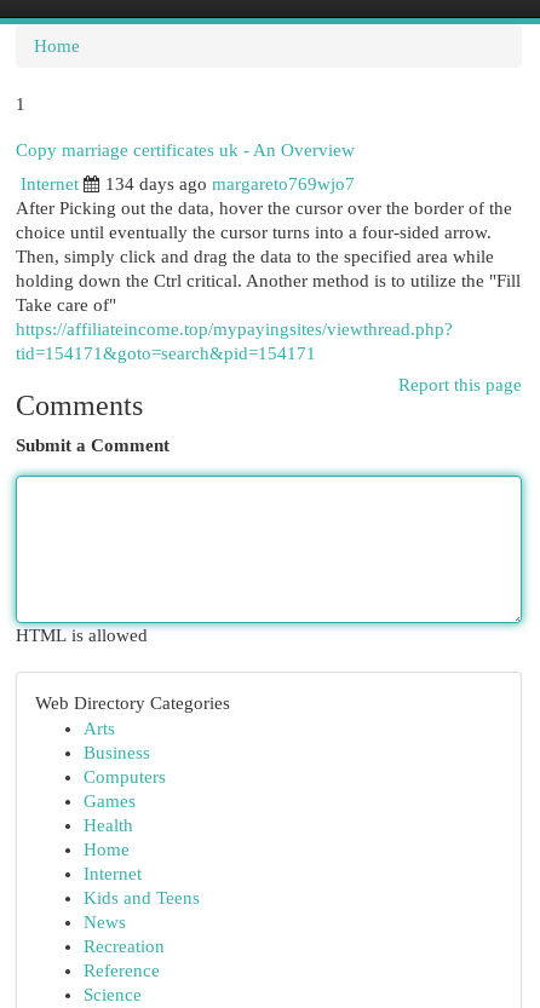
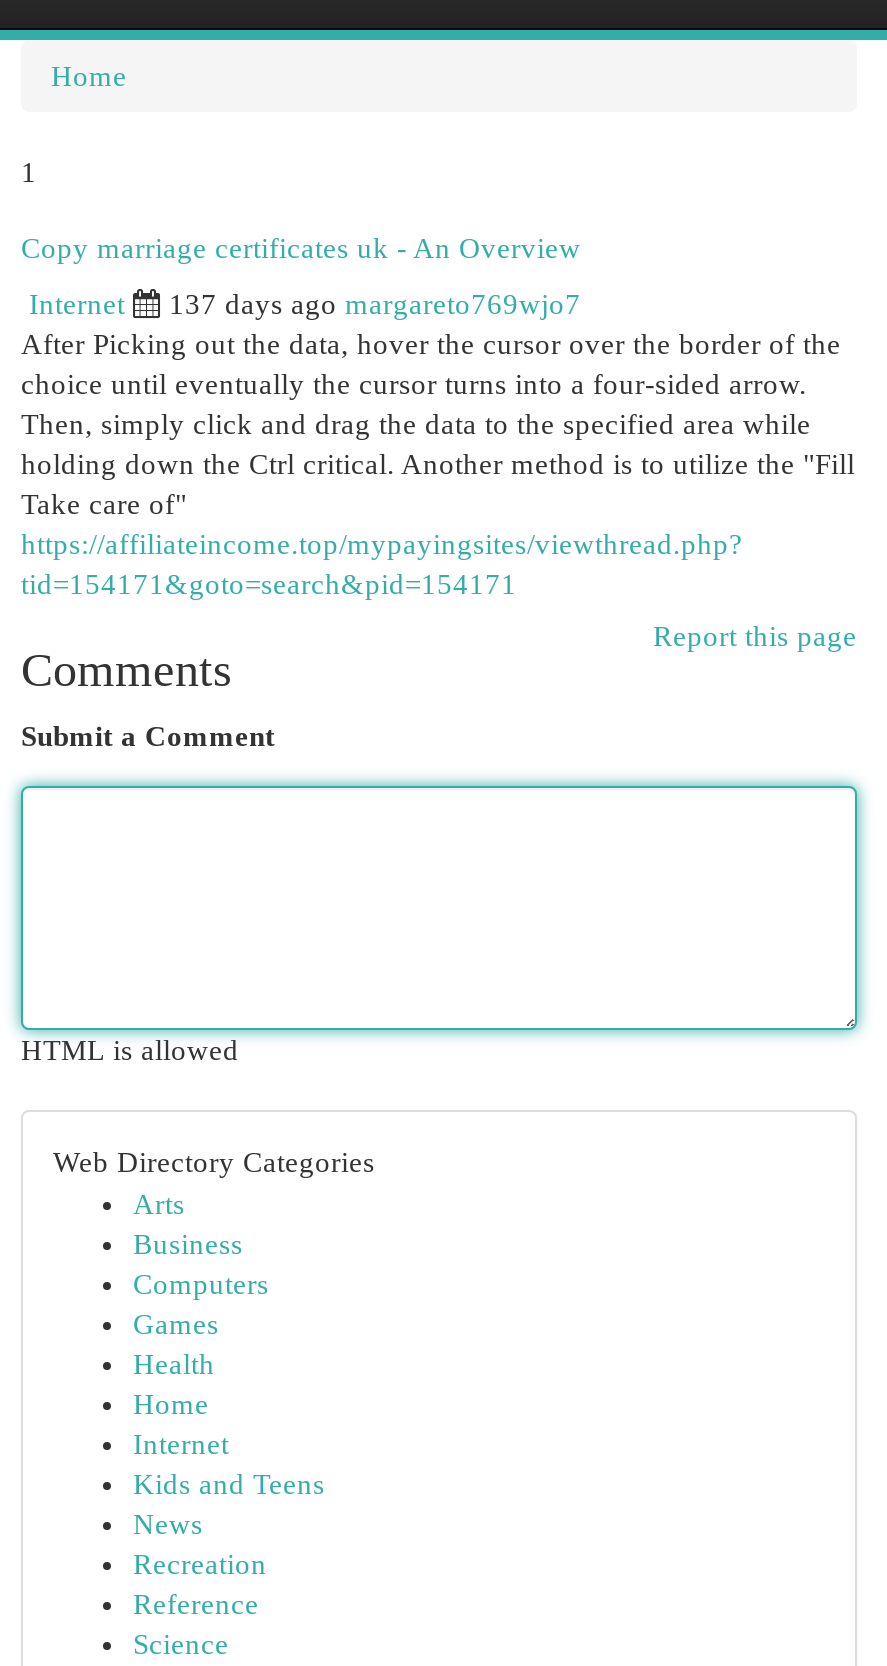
- 134 days ago margareto769wjo7
+ 137 days ago margareto769wjo7
